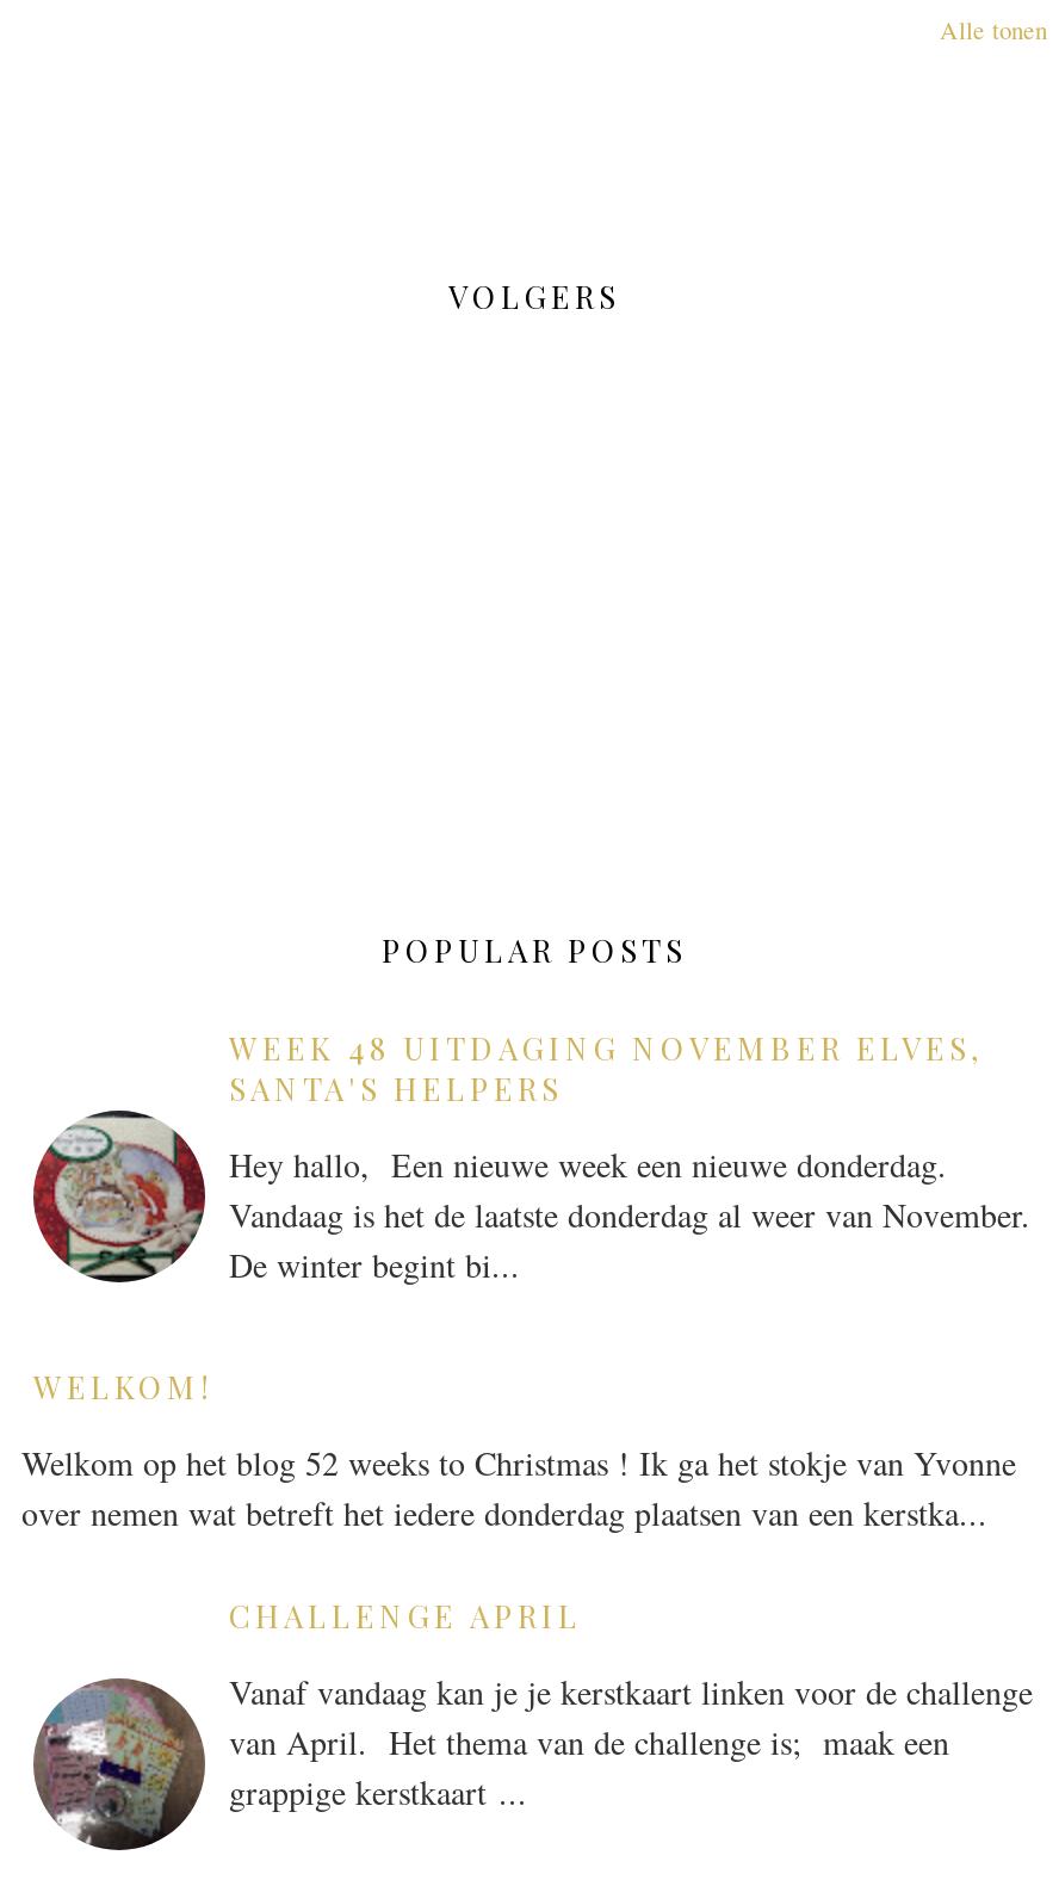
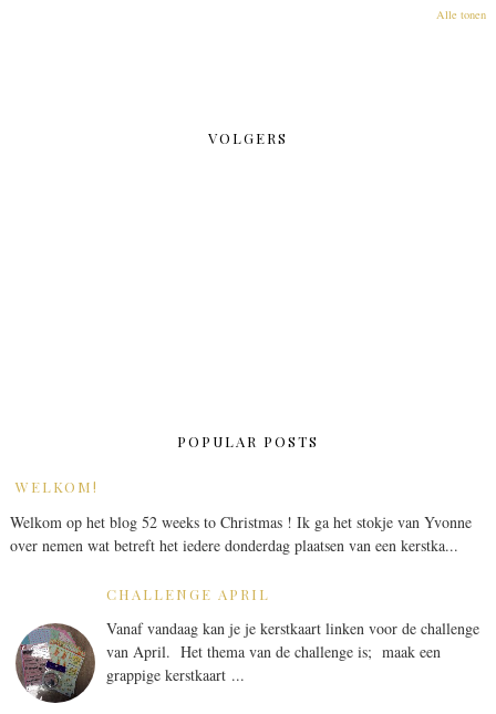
- [image]
- WEEK 48 UITDAGING NOVEMBER ELVES,
- SANTA'S HELPERS
- Hey hallo, Een nieuwe week een nieuwe donderdag.
- Vandaag is het de laatste donderdag al weer van November.
- De winter begint bi...
